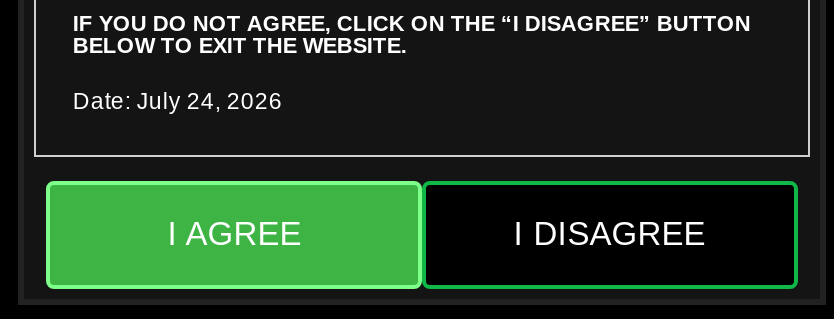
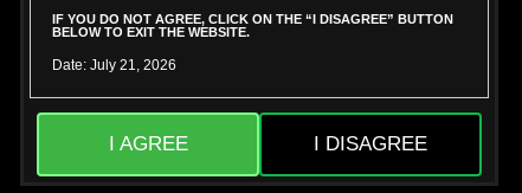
- Date: July 24, 2026
+ Date: July 21, 2026
